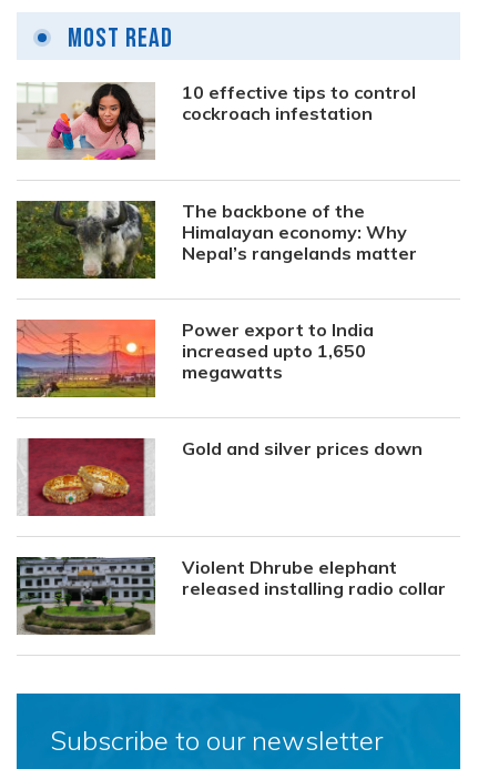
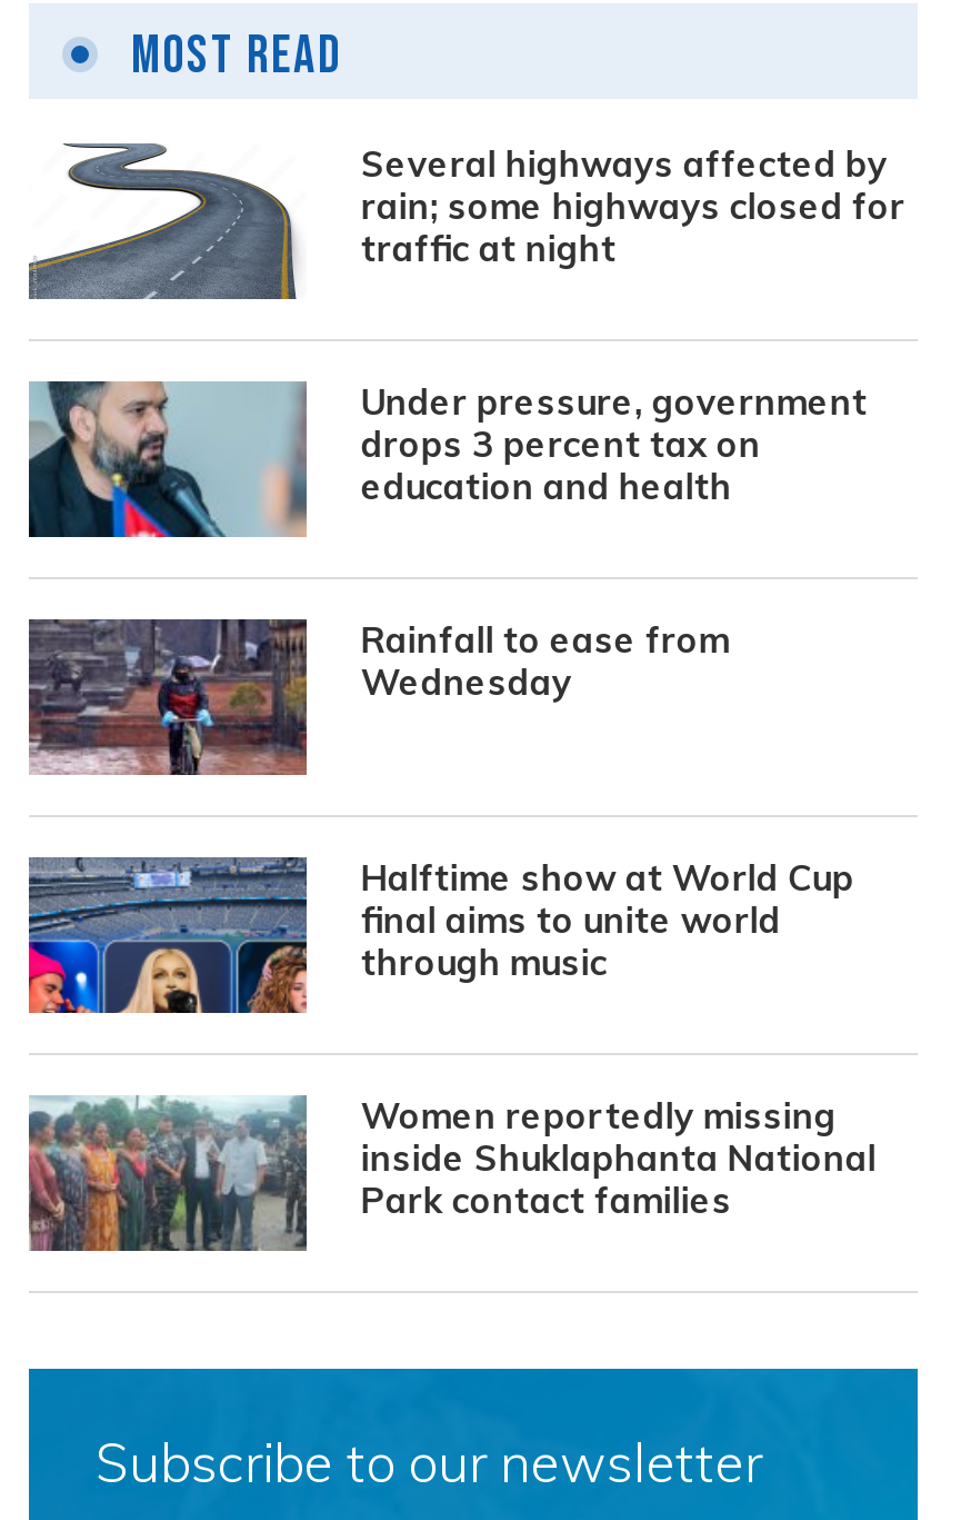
- [image]
- 10 effective tips to control
- cockroach infestation
+ [image]
+ Several highways affected by
+ rain; some highways closed for
+ traffic at night

- [image]
- The backbone of the
- Himalayan economy: Why
- Nepal’s rangelands matter
+ [image]
+ Under pressure, government
+ drops 3 percent tax on
+ education and health

- [image]
- Power export to India
- increased upto 1,650
- megawatts
+ [image]
+ Rainfall to ease from
+ Wednesday

- [image]
- Gold and silver prices down
+ [image]
+ Halftime show at World Cup
+ final aims to unite world
+ through music

- [image]
- Violent Dhrube elephant
- released installing radio collar
+ [image]
+ Women reportedly missing
+ inside Shuklaphanta National
+ Park contact families
